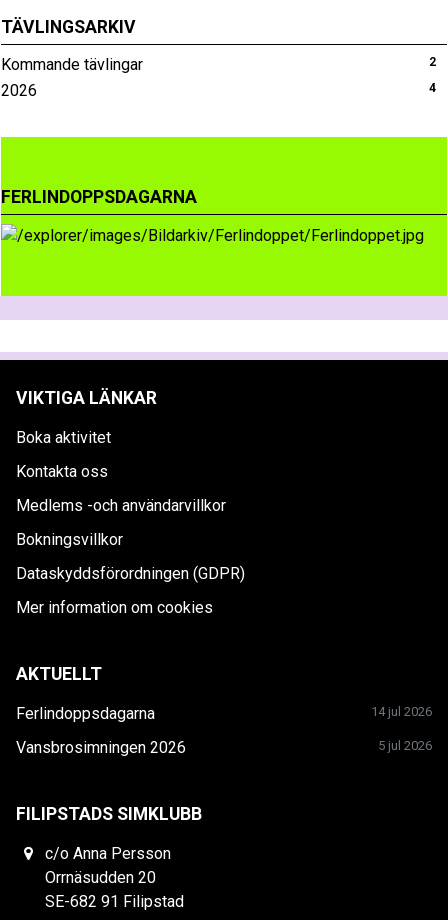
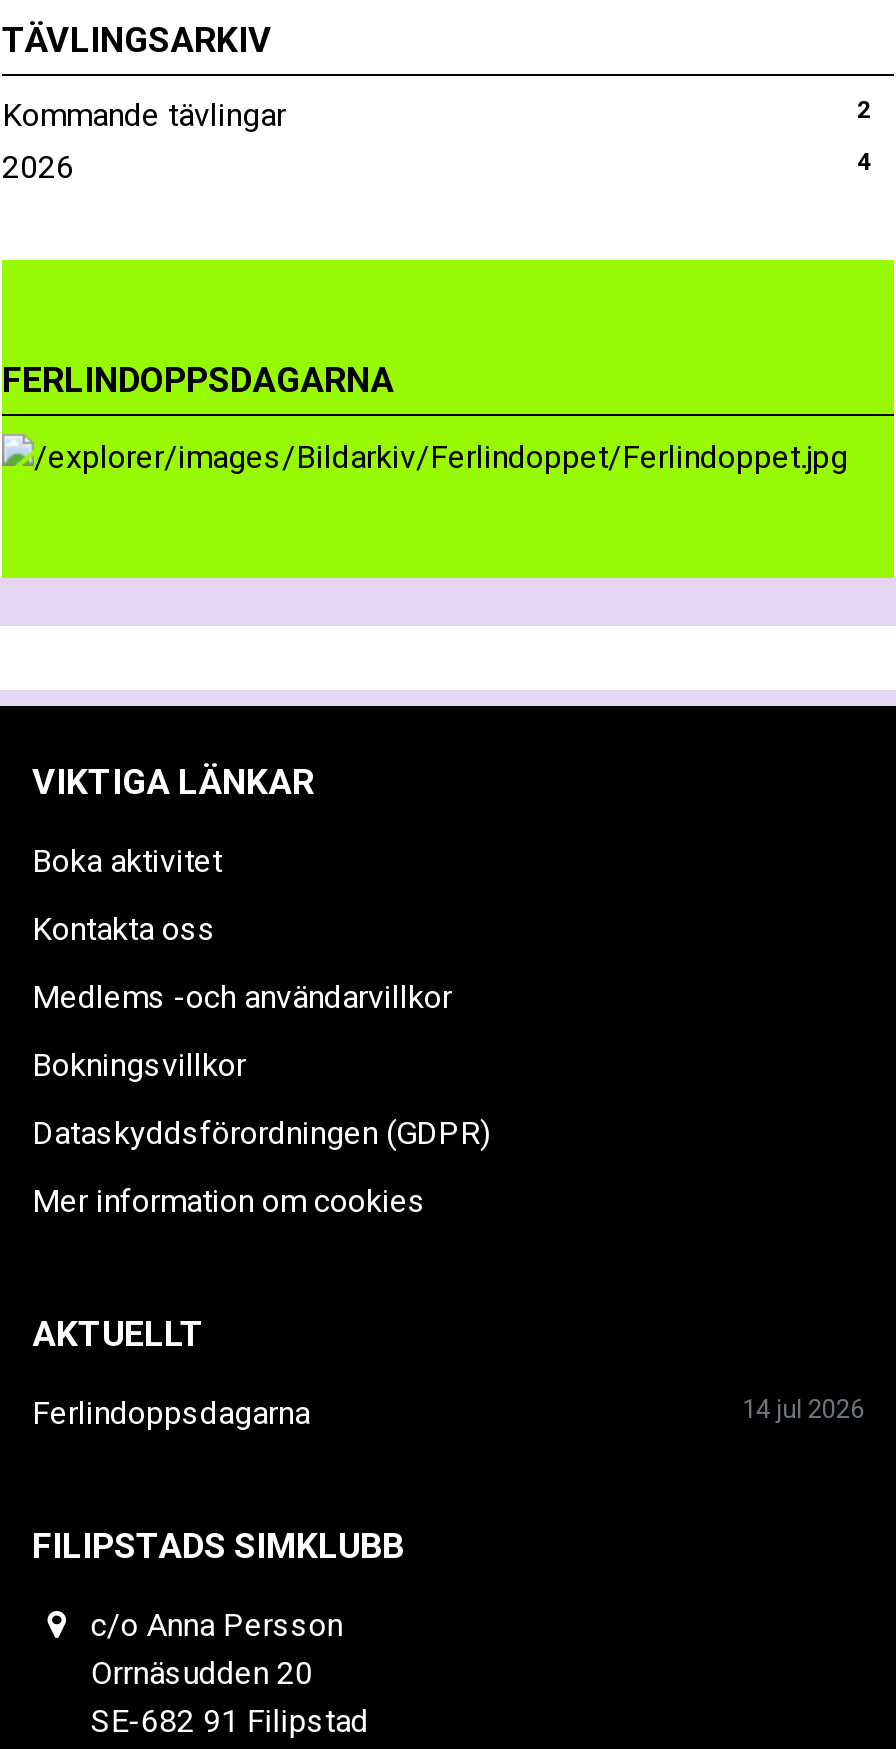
- Vansbrosimningen 2026
- 5 jul 2026
